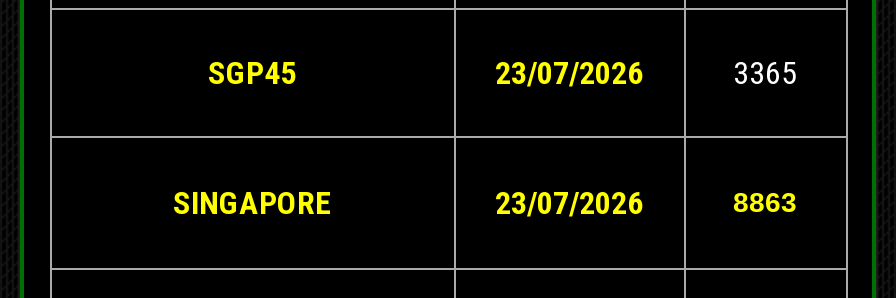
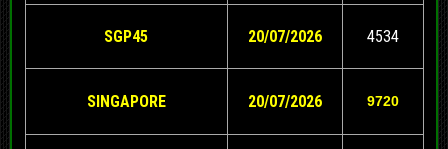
- 23/07/2026
+ 20/07/2026

- 3365
+ 4534

- 23/07/2026
+ 20/07/2026

- 8863
+ 9720
